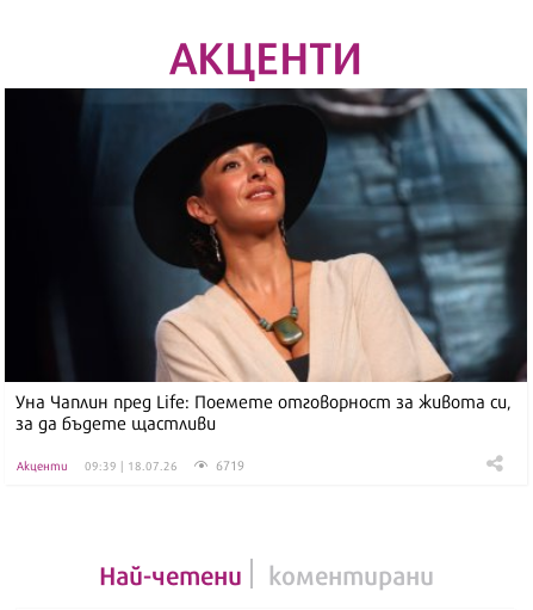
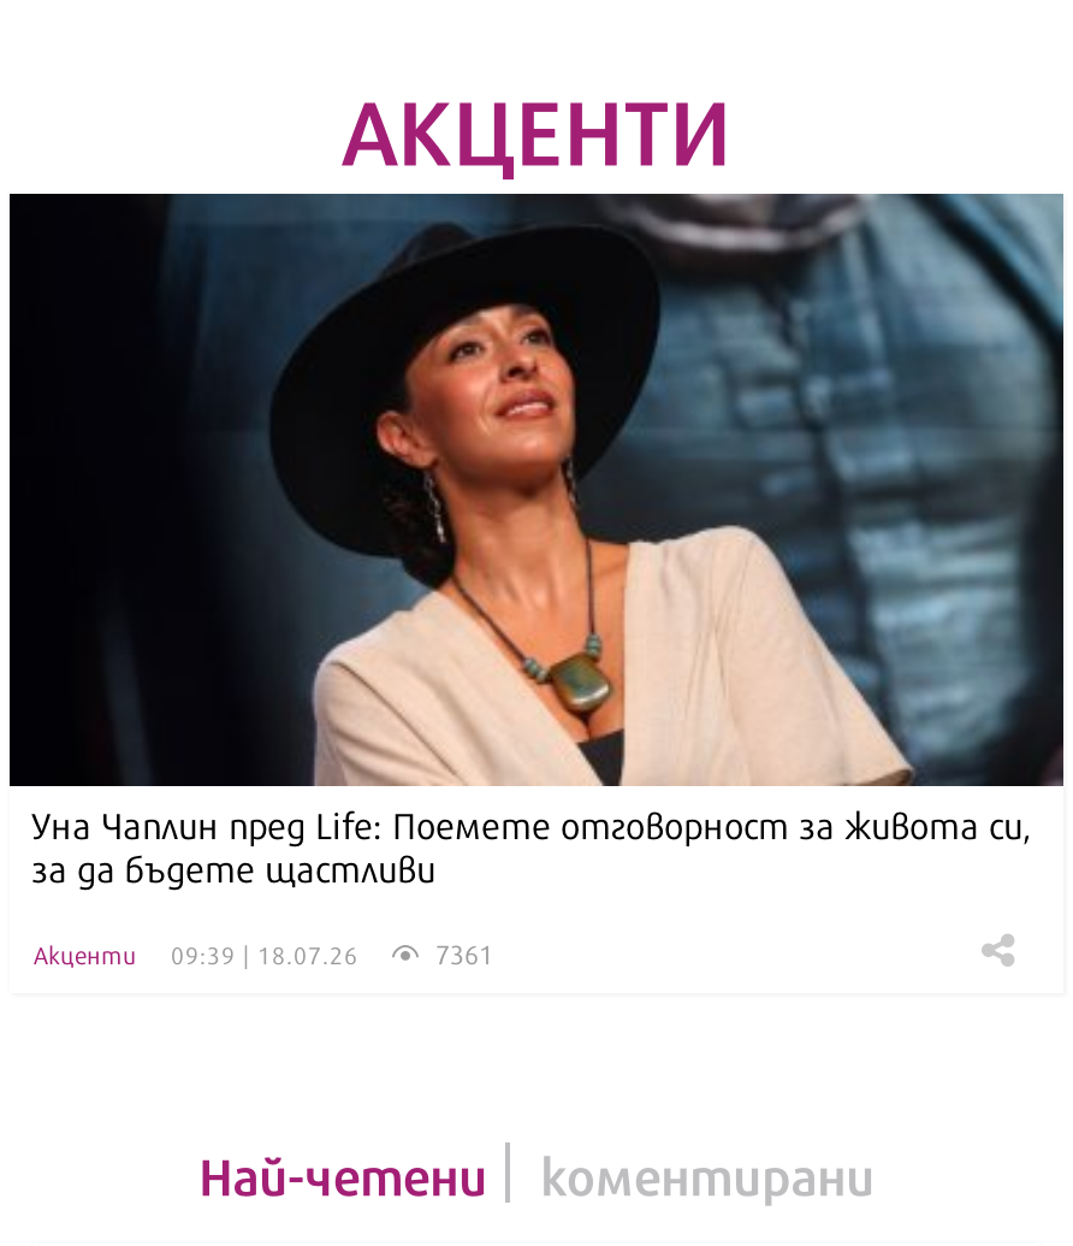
- 6719
+ 7361
